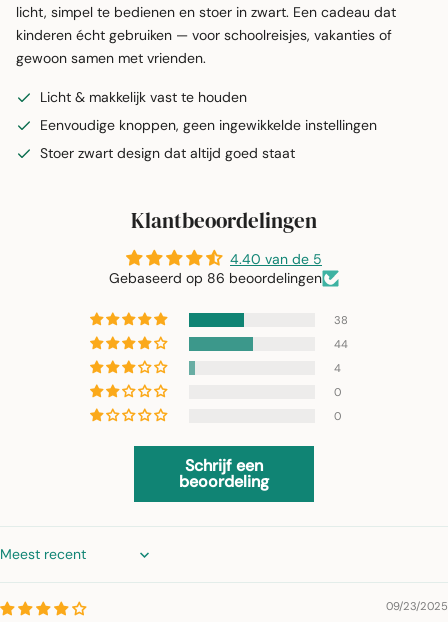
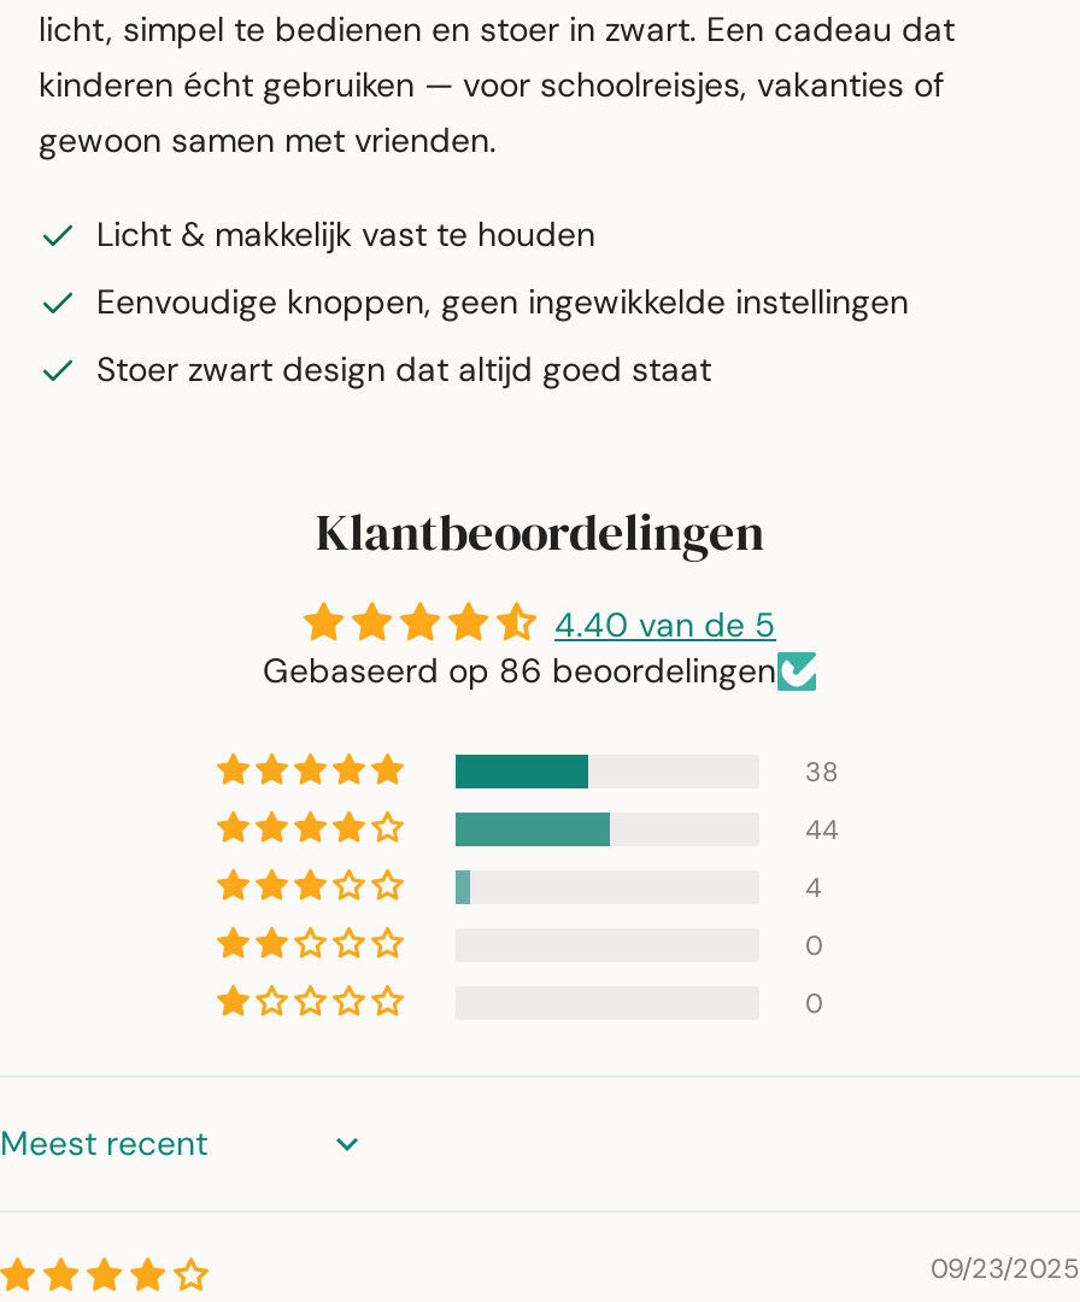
- Schrijf een
- beoordeling
